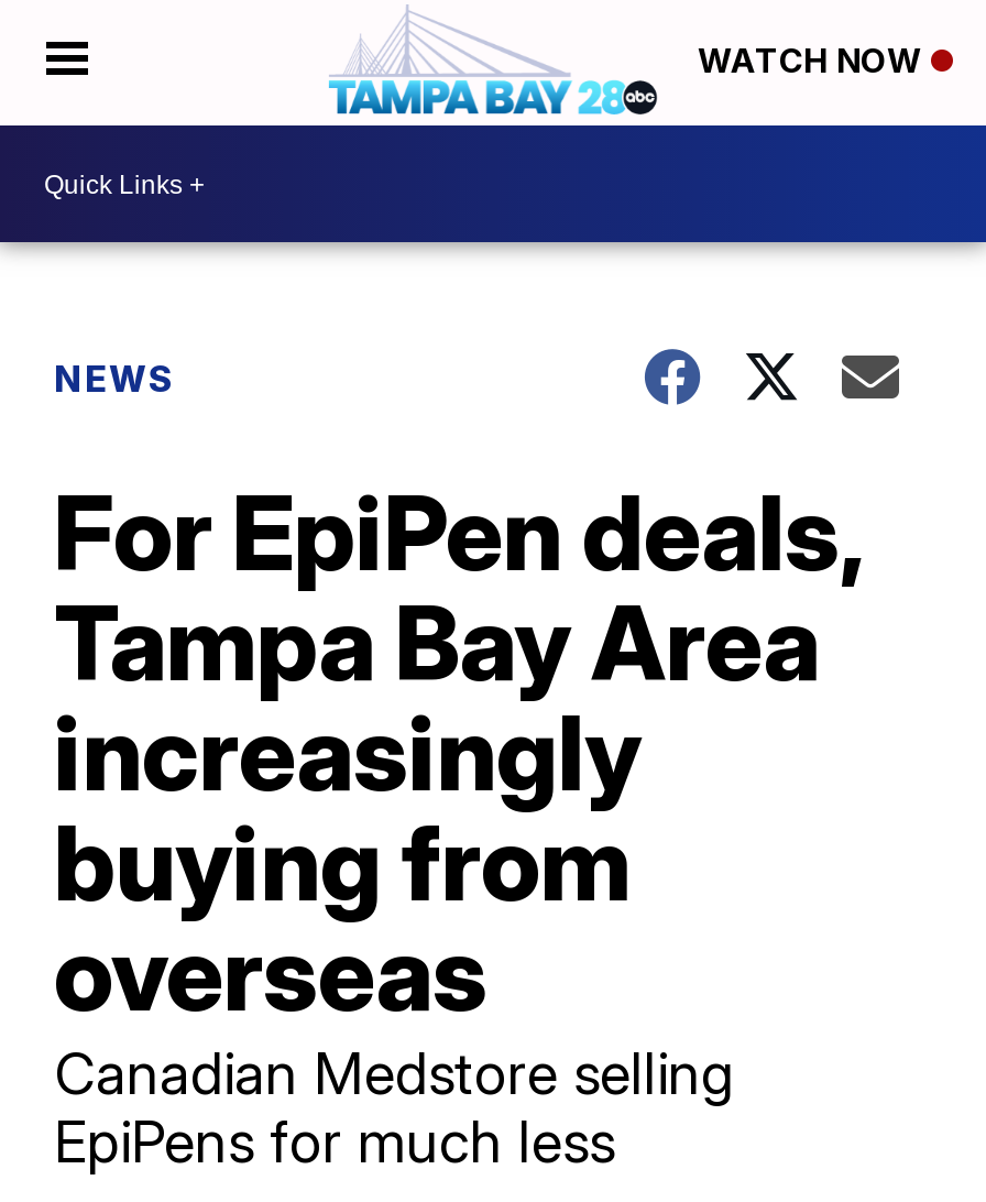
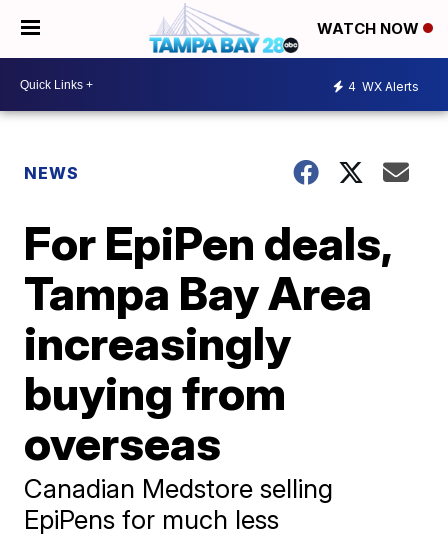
+ 4 WX Alerts
